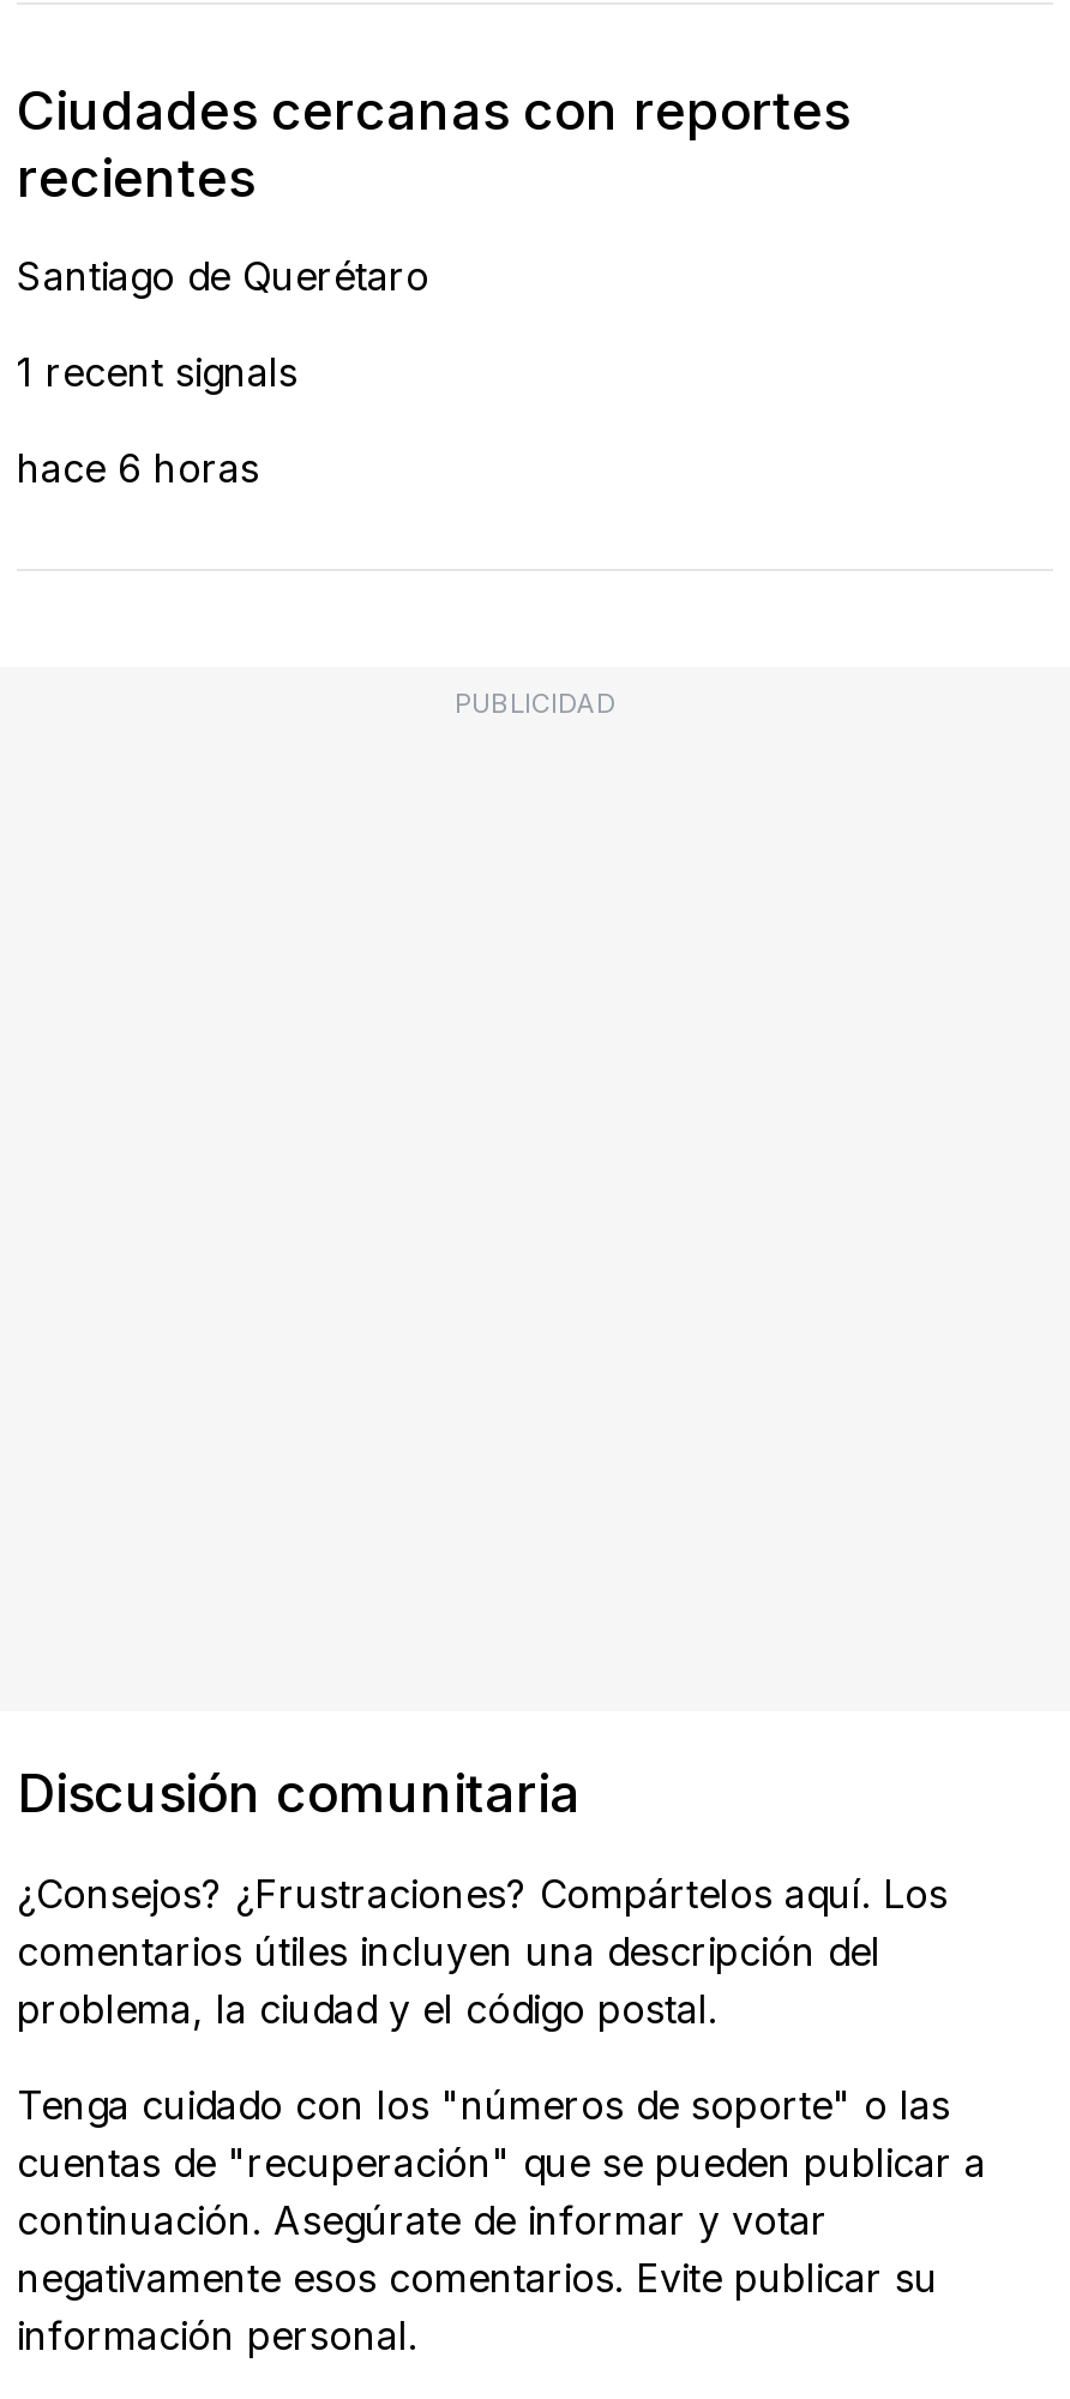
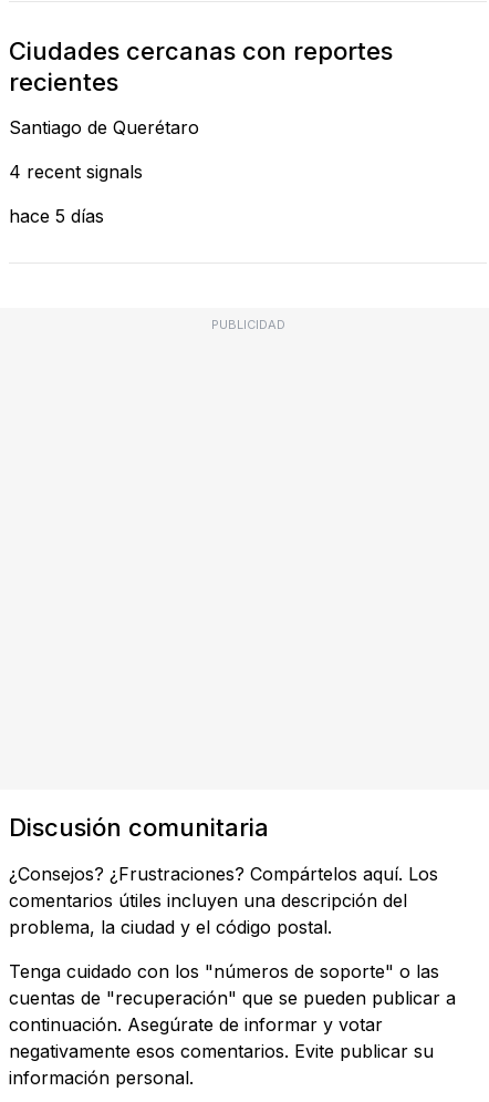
- 1 recent signals
+ 4 recent signals

- hace 6 horas
+ hace 5 días
